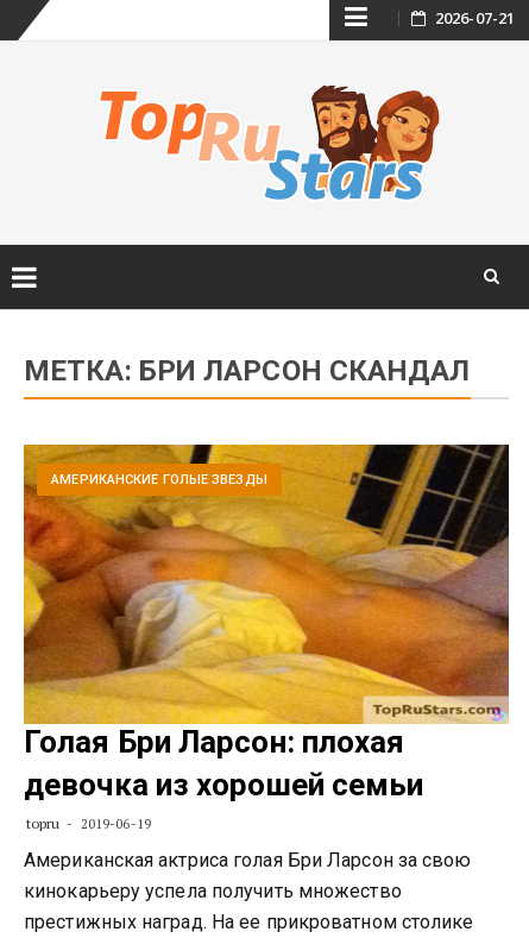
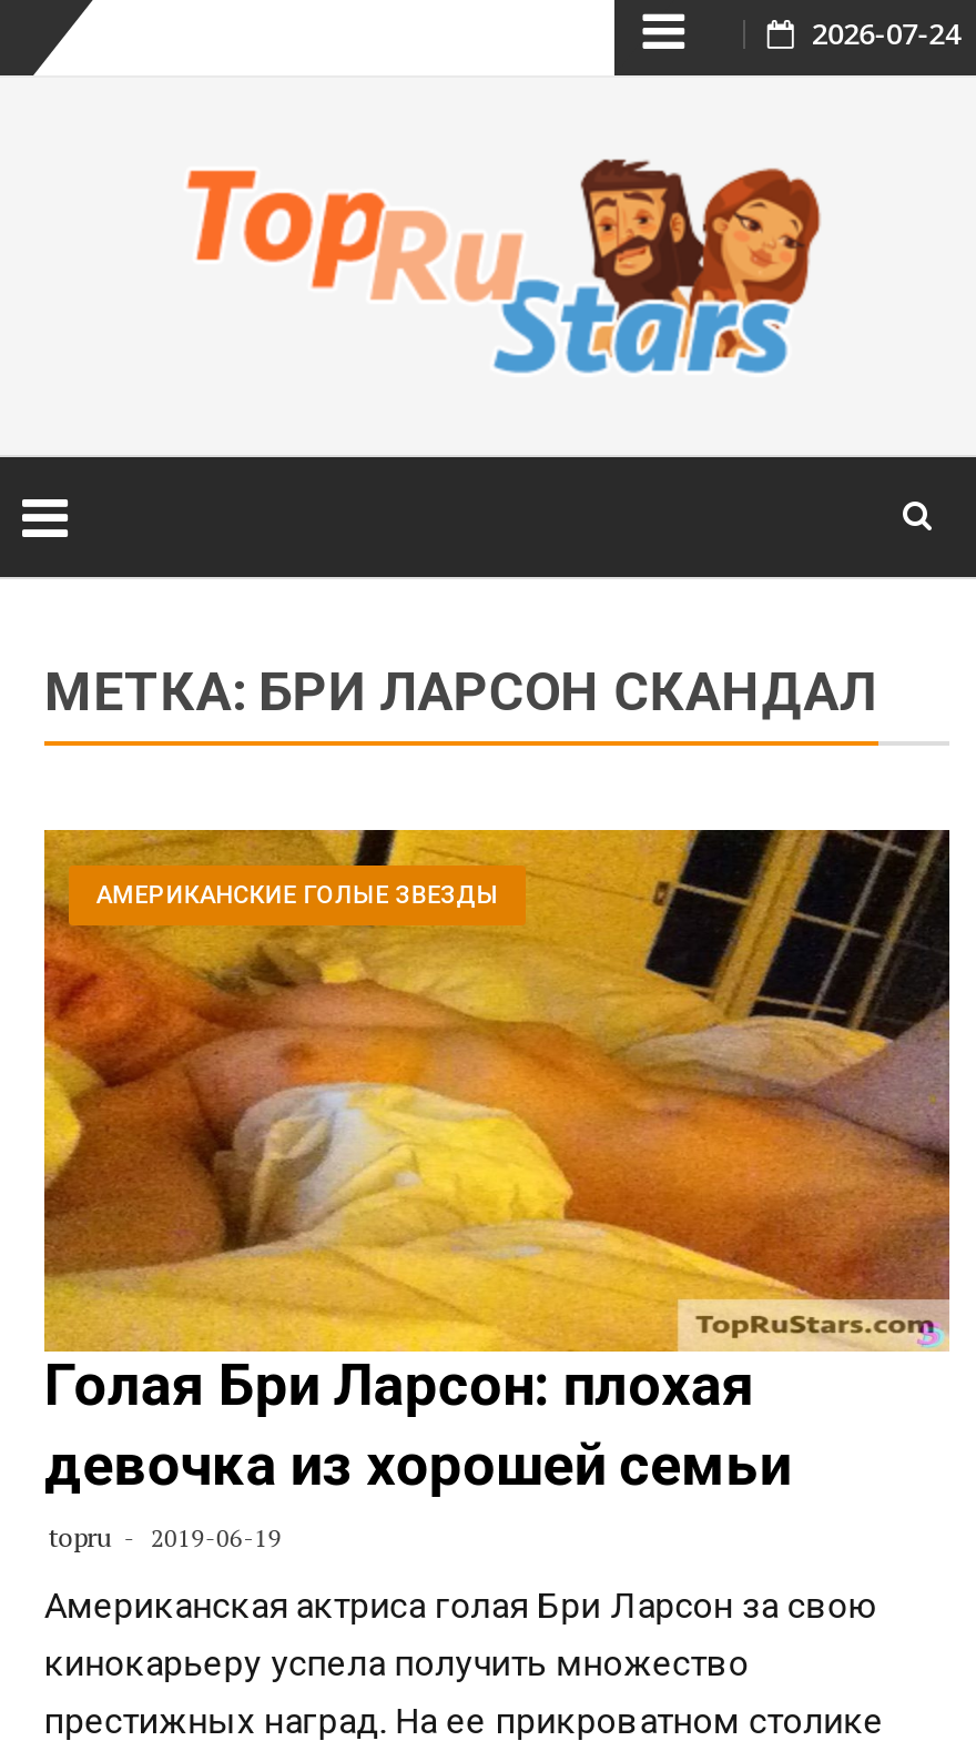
- 2026-07-21
+ 2026-07-24
